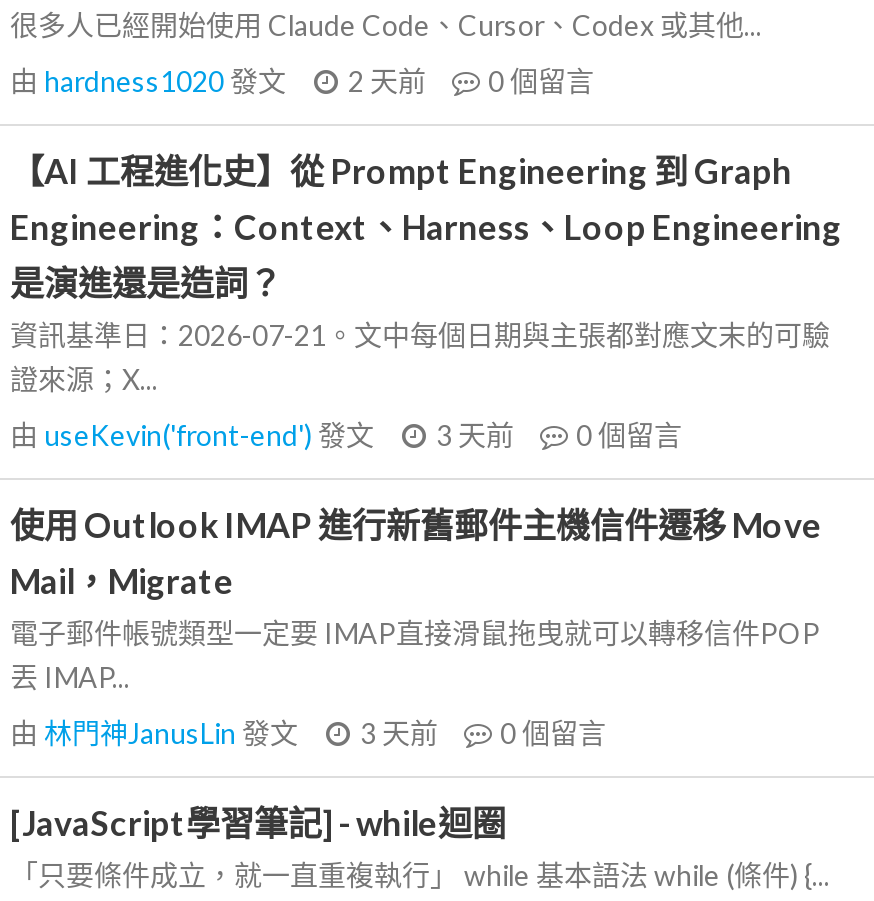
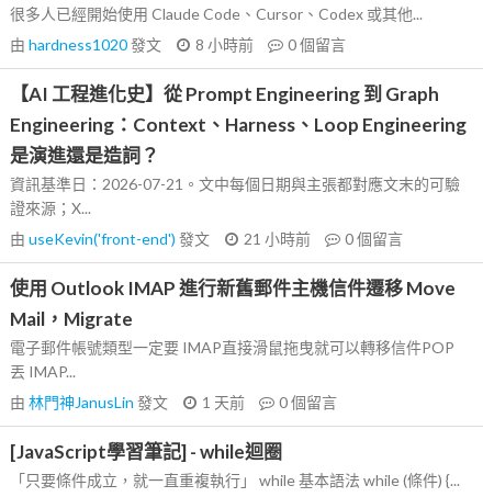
- 由hardness1020發文 2 天前 0個留言
+ 由hardness1020發文 8 小時前 0個留言

- 由useKevin('front-end')發文 3 天前 0個留言
+ 由useKevin('front-end')發文 21 小時前 0個留言

- 由林門神JanusLin發文 3 天前 0個留言
+ 由林門神JanusLin發文 1 天前 0個留言
